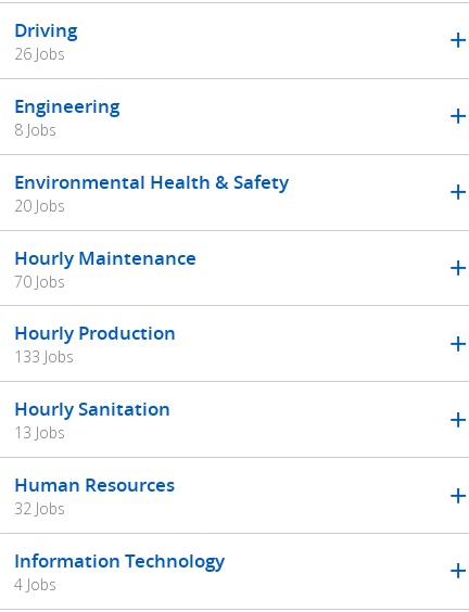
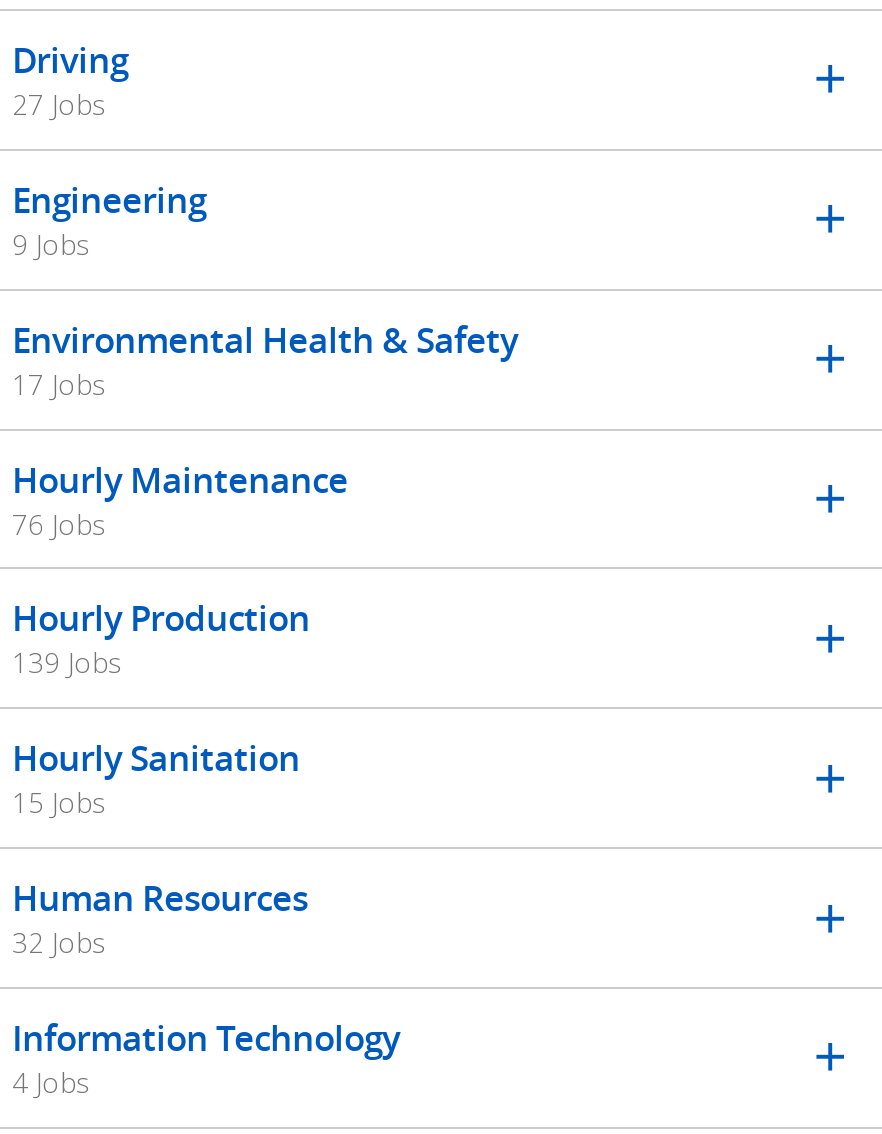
- 26 Jobs
+ 27 Jobs

- 8 Jobs
+ 9 Jobs

- 20 Jobs
+ 17 Jobs

- 70 Jobs
+ 76 Jobs

- 133 Jobs
+ 139 Jobs

- 13 Jobs
+ 15 Jobs
